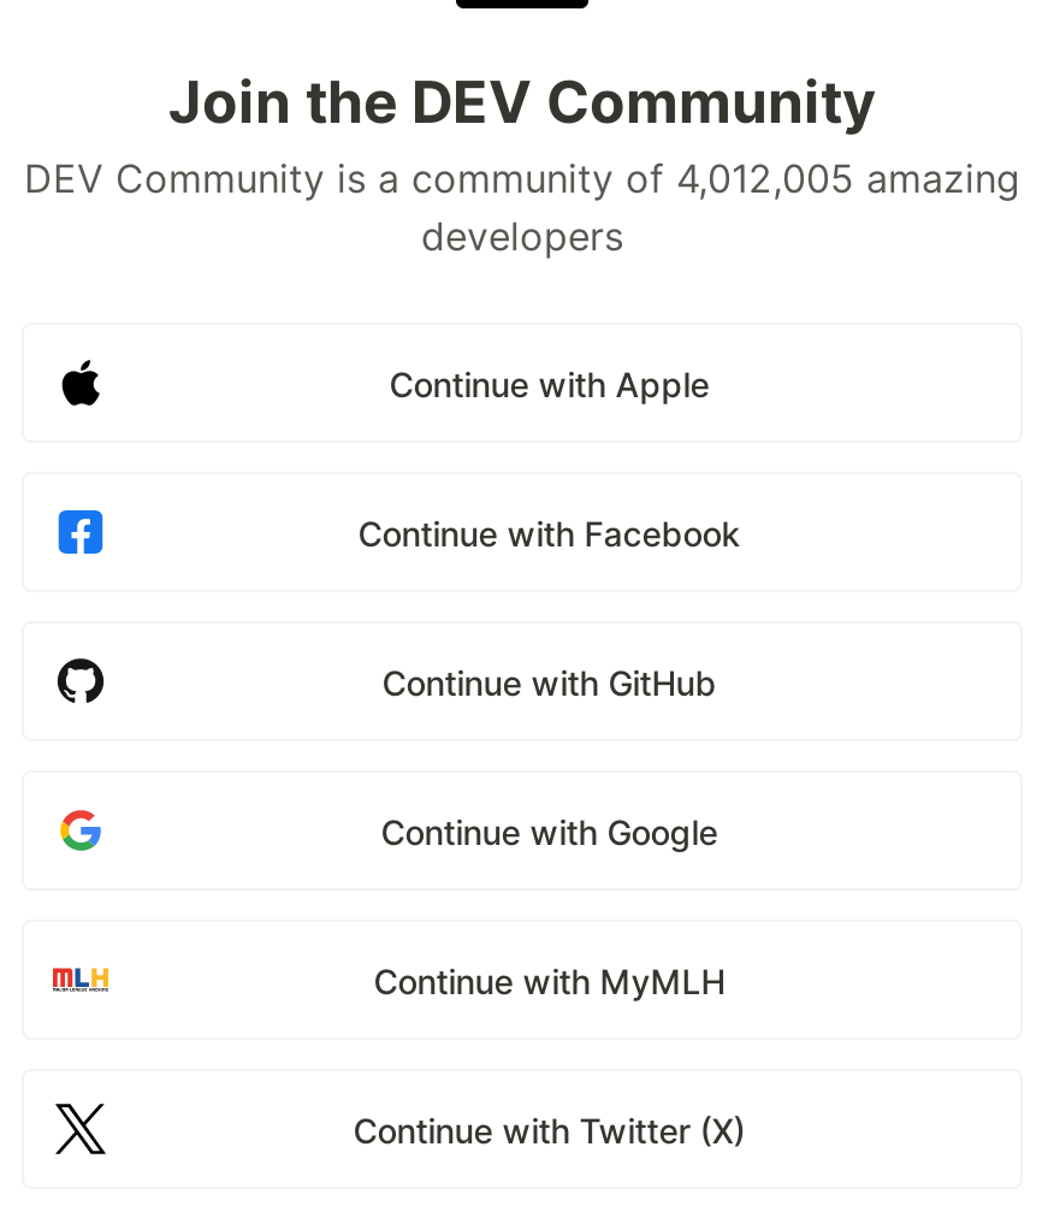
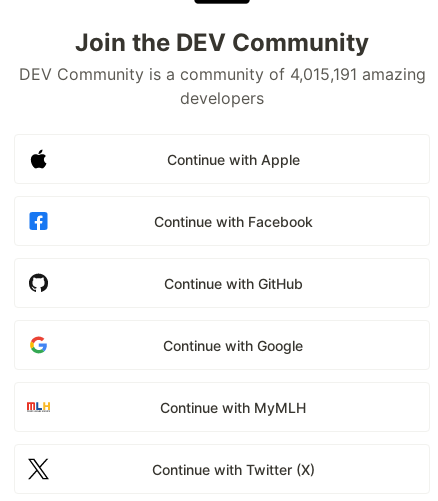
- DEV Community is a community of 4,012,005 amazing
+ DEV Community is a community of 4,015,191 amazing
